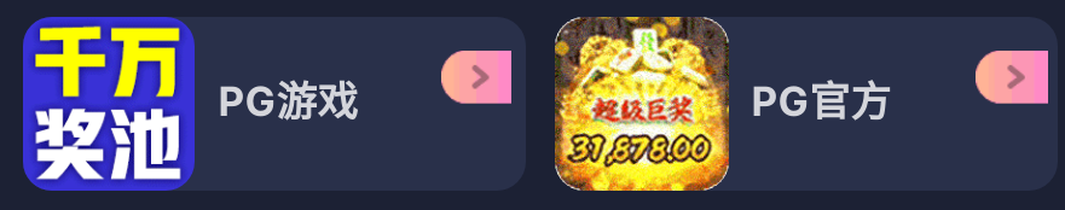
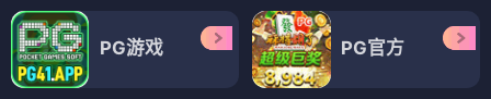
- [image]
+ [image]

- [image]
+ [image]
